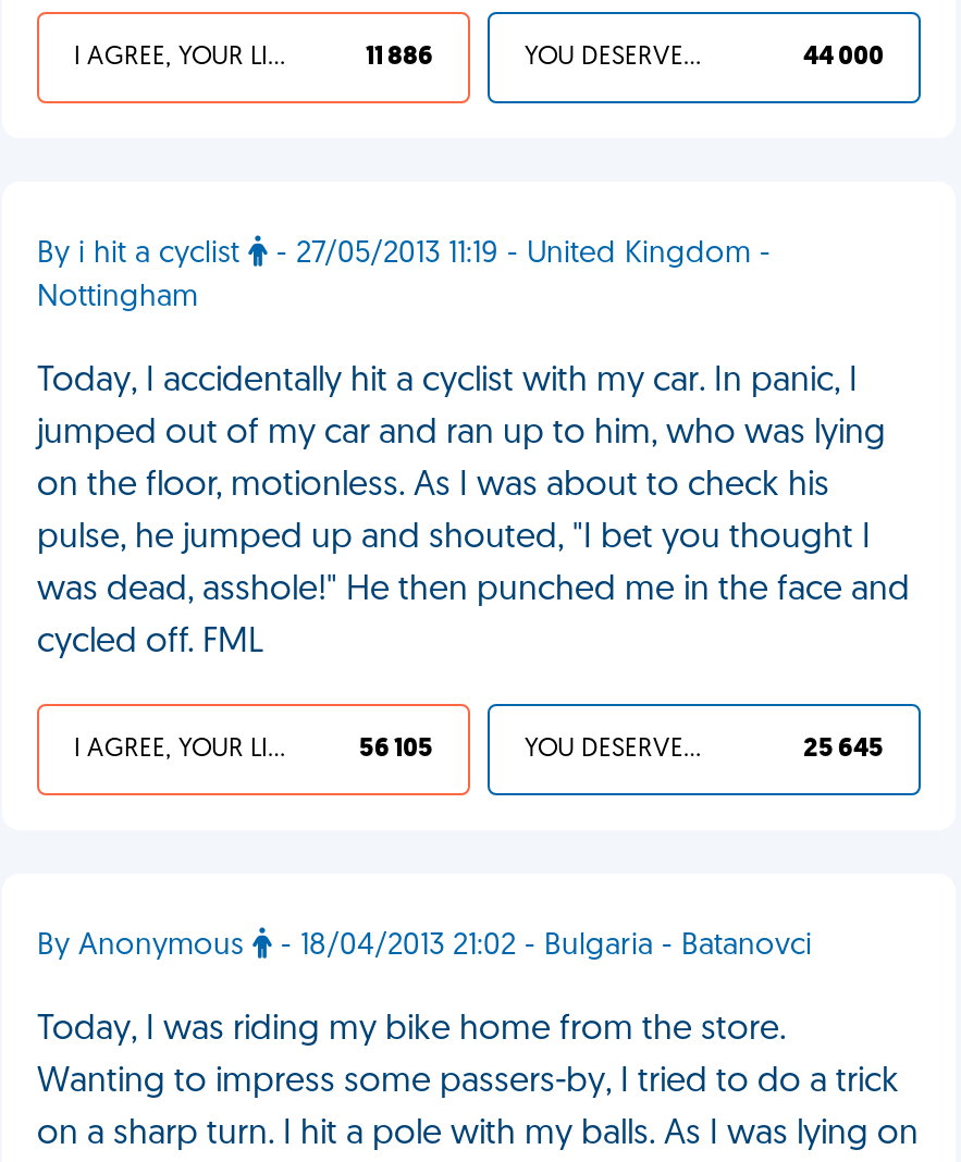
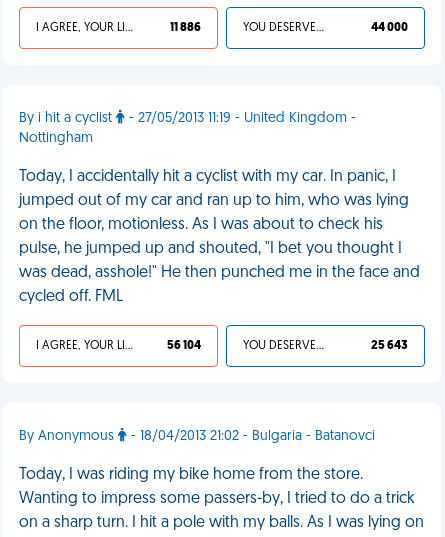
- 56 105
+ 56 104

- 25 645
+ 25 643
